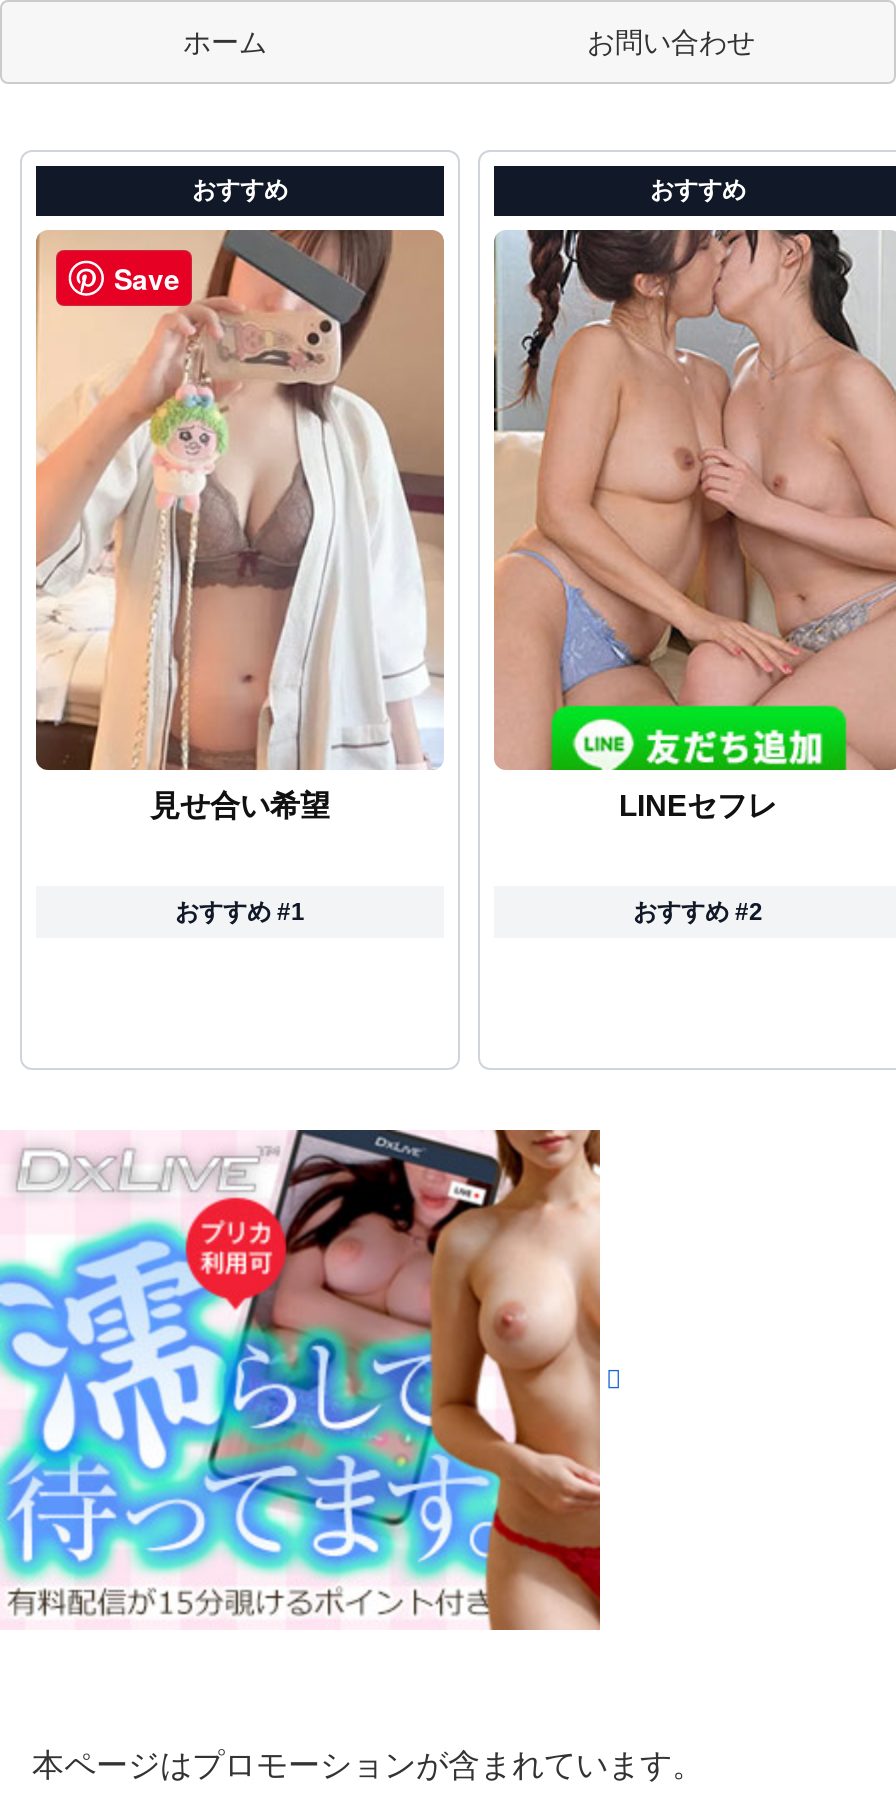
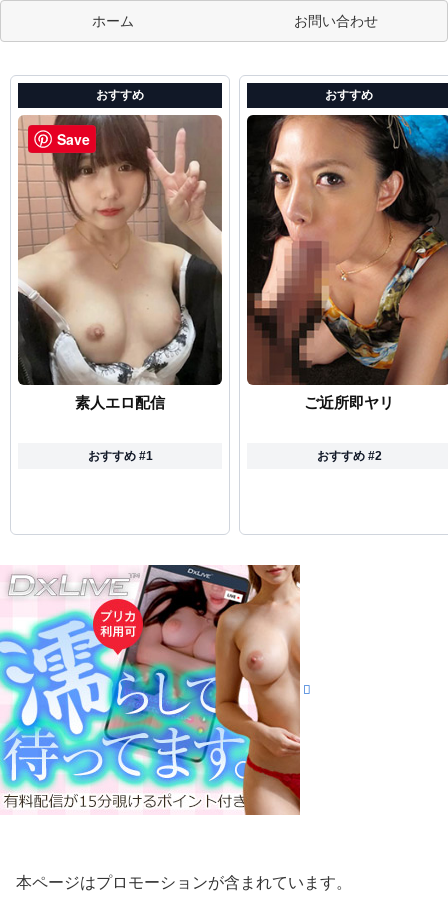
- [image]
- 見せ合い希望
+ [image]
+ 素人エロ配信

- [image]
- LINEセフレ
+ [image]
+ ご近所即ヤリ
